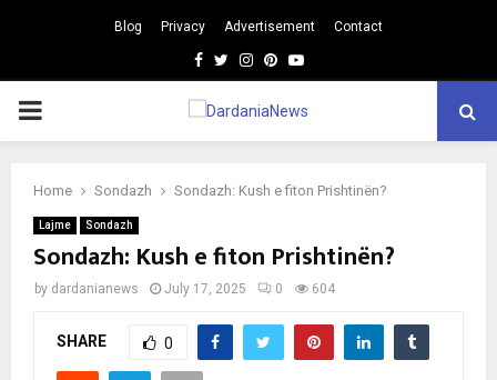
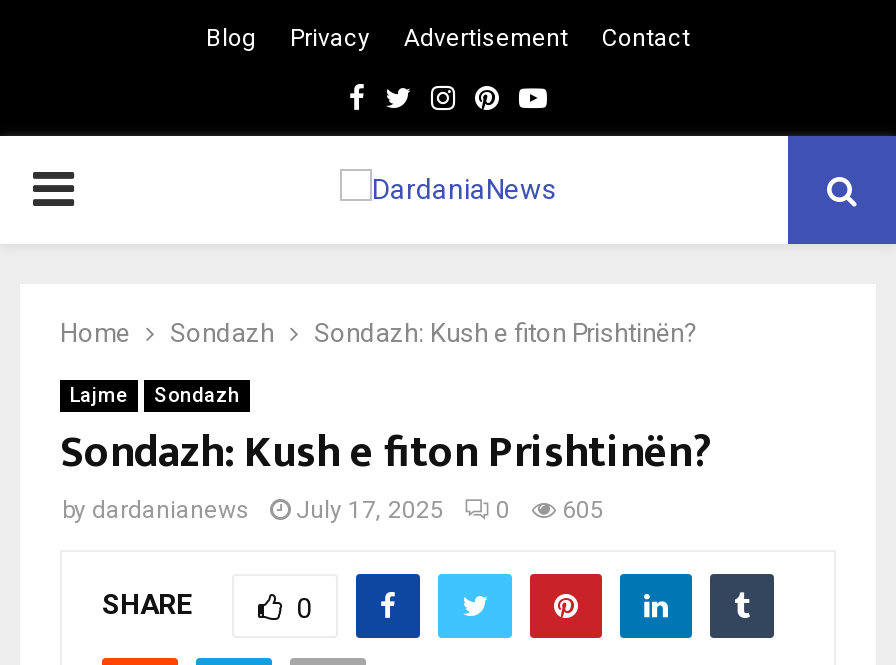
- by dardanianews July 17, 2025 0 604
+ by dardanianews July 17, 2025 0 605
